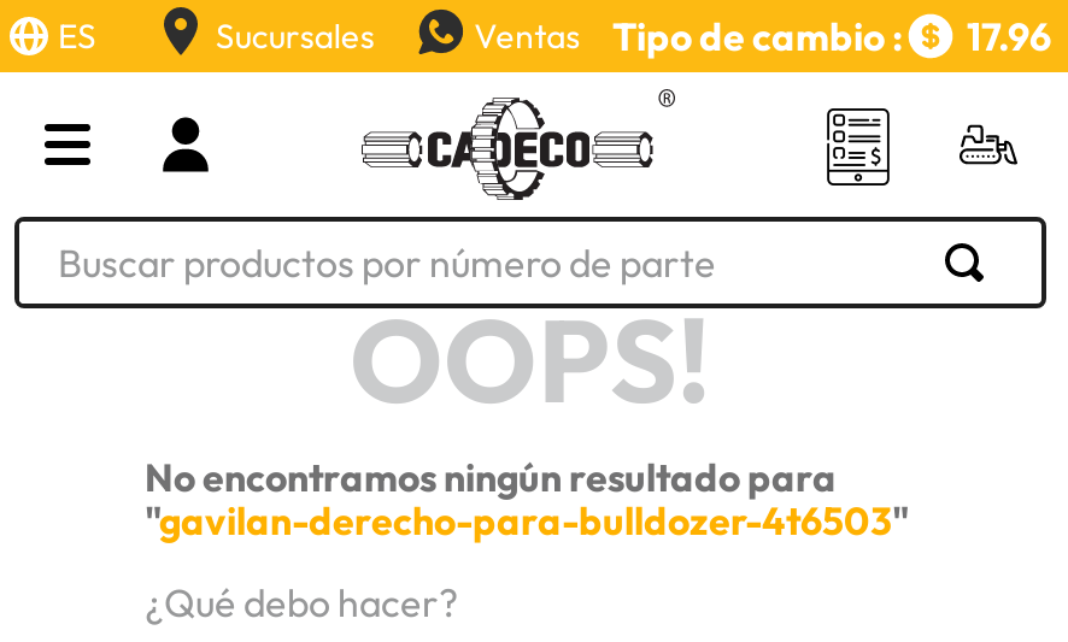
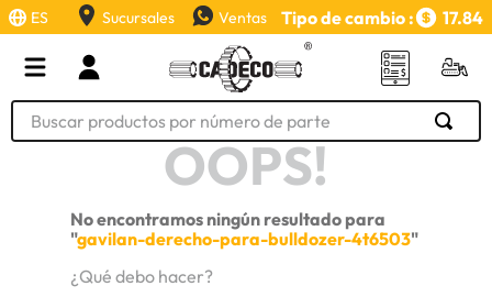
- Ventas Tipo de cambio : 17.96
+ Ventas Tipo de cambio : 17.84
